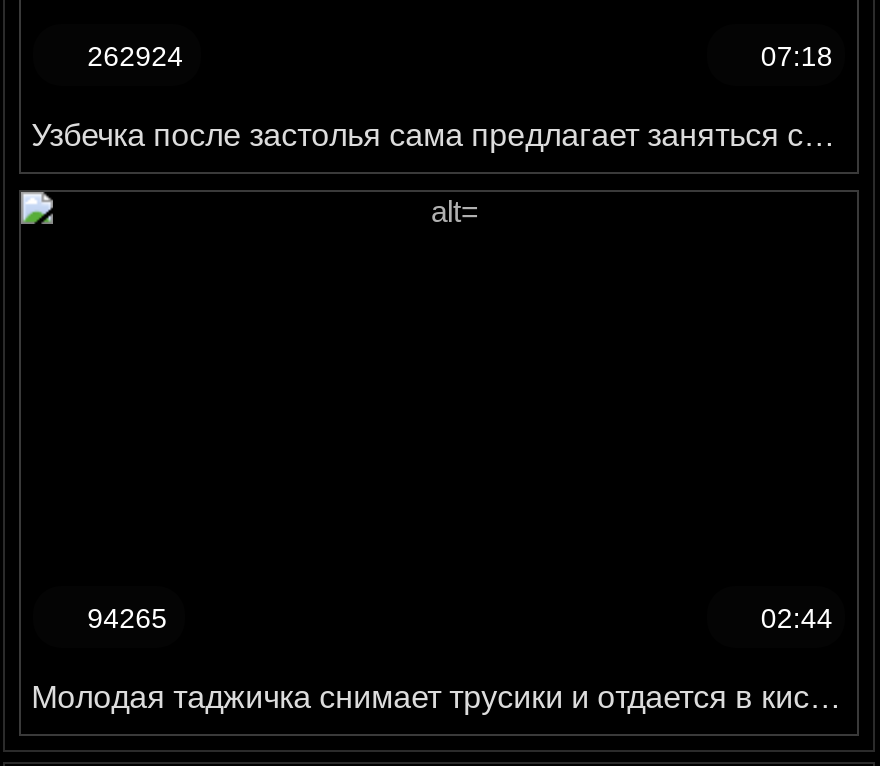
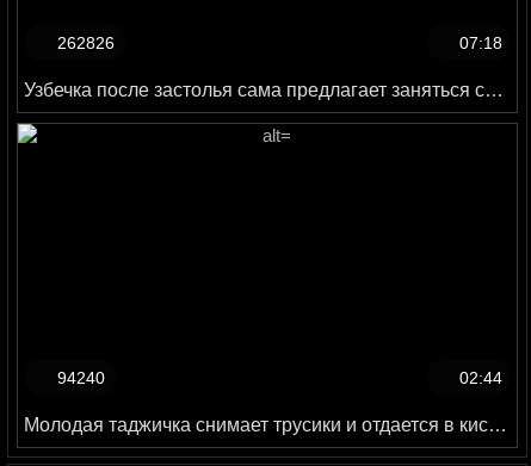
- 262924
+ 262826

- 94265
+ 94240
